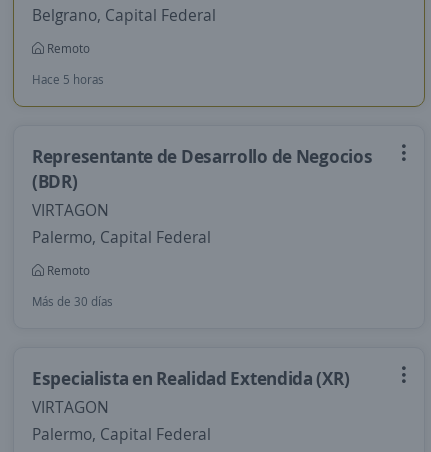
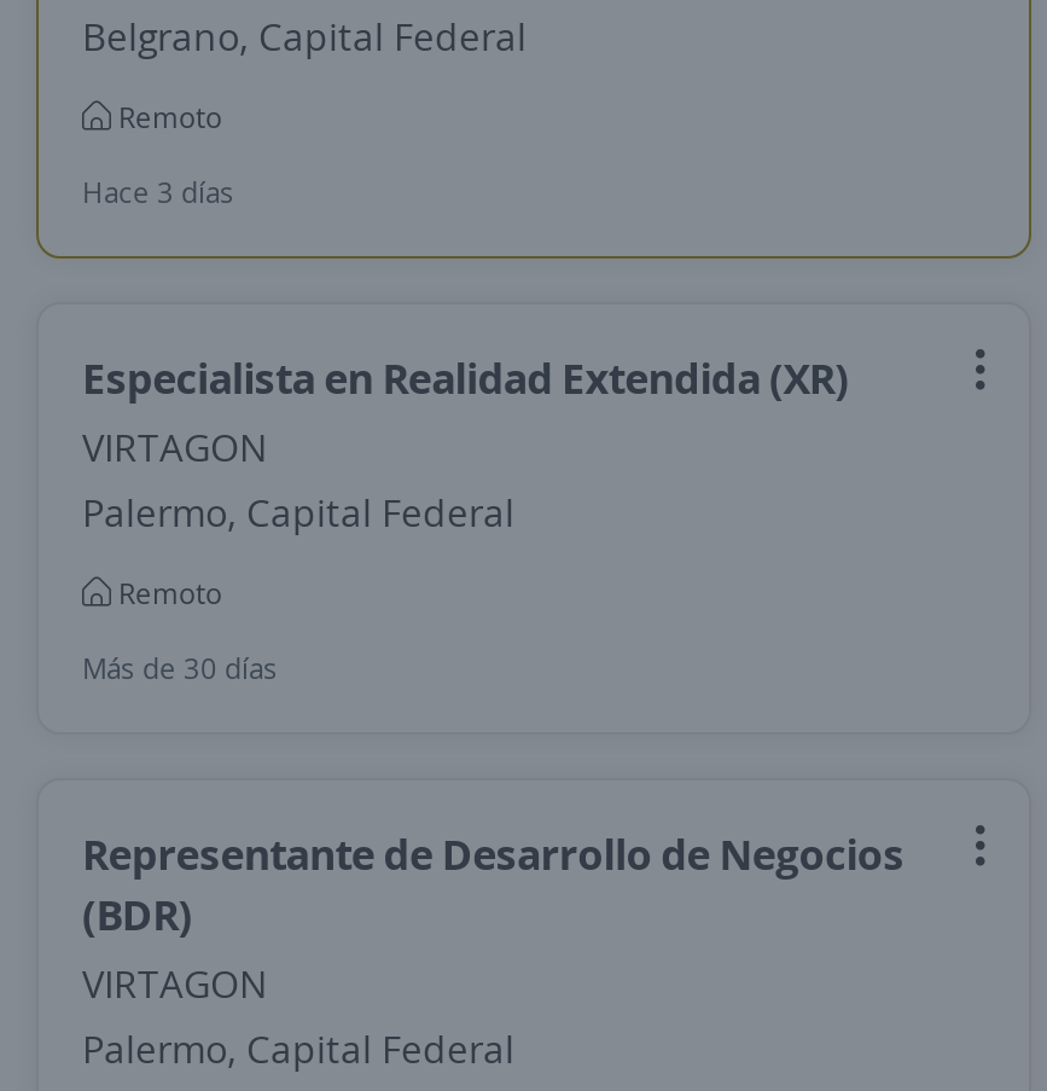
- Hace 5 horas
+ Hace 3 días

moved down: Representante de Desarrollo de Negocios | (BDR)

moved up: VIRTAGON | Palermo, Capital Federal | Remoto | Más de 30 días

moved up: Especialista en Realidad Extendida (XR)
